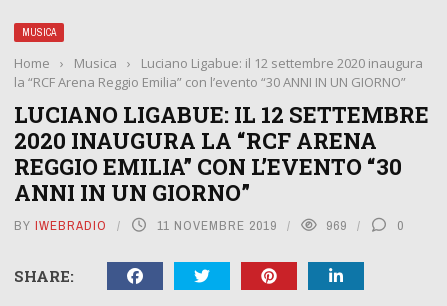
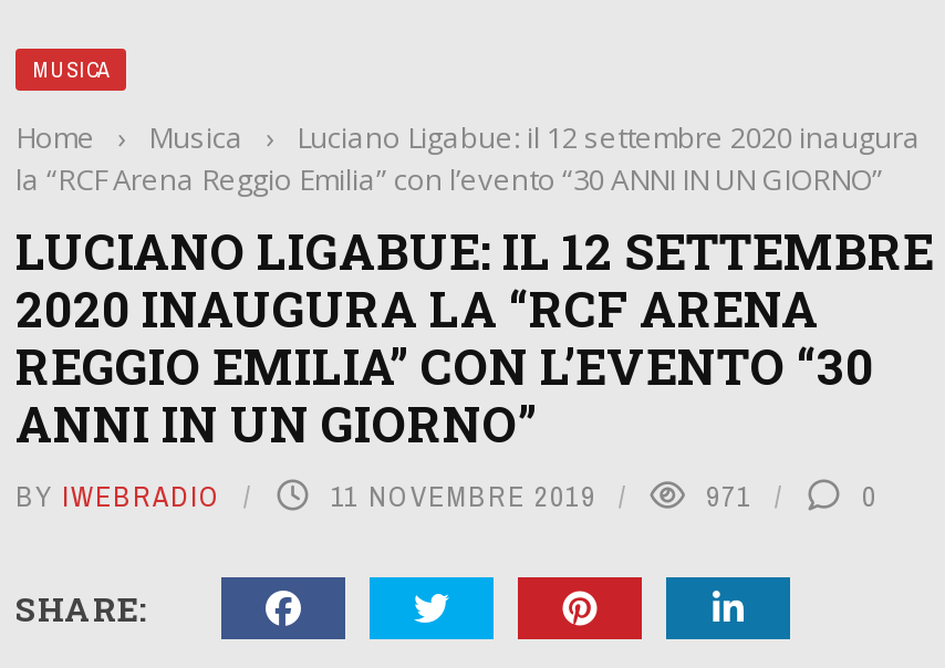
- 969
+ 971
